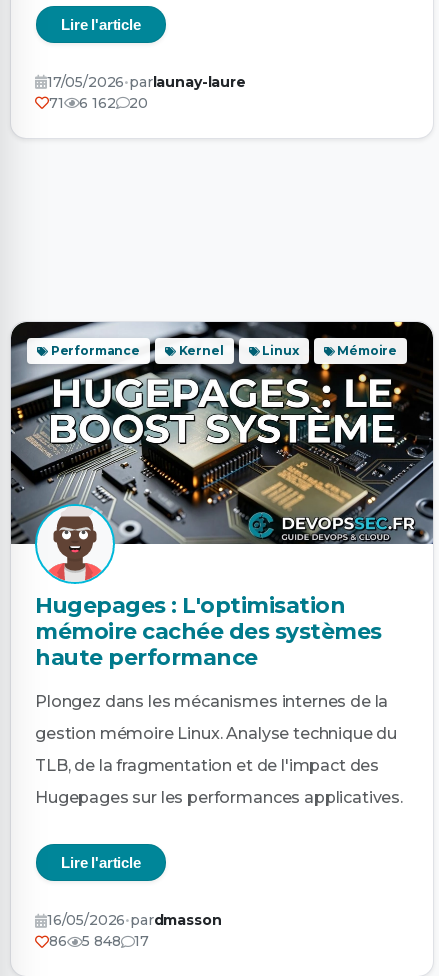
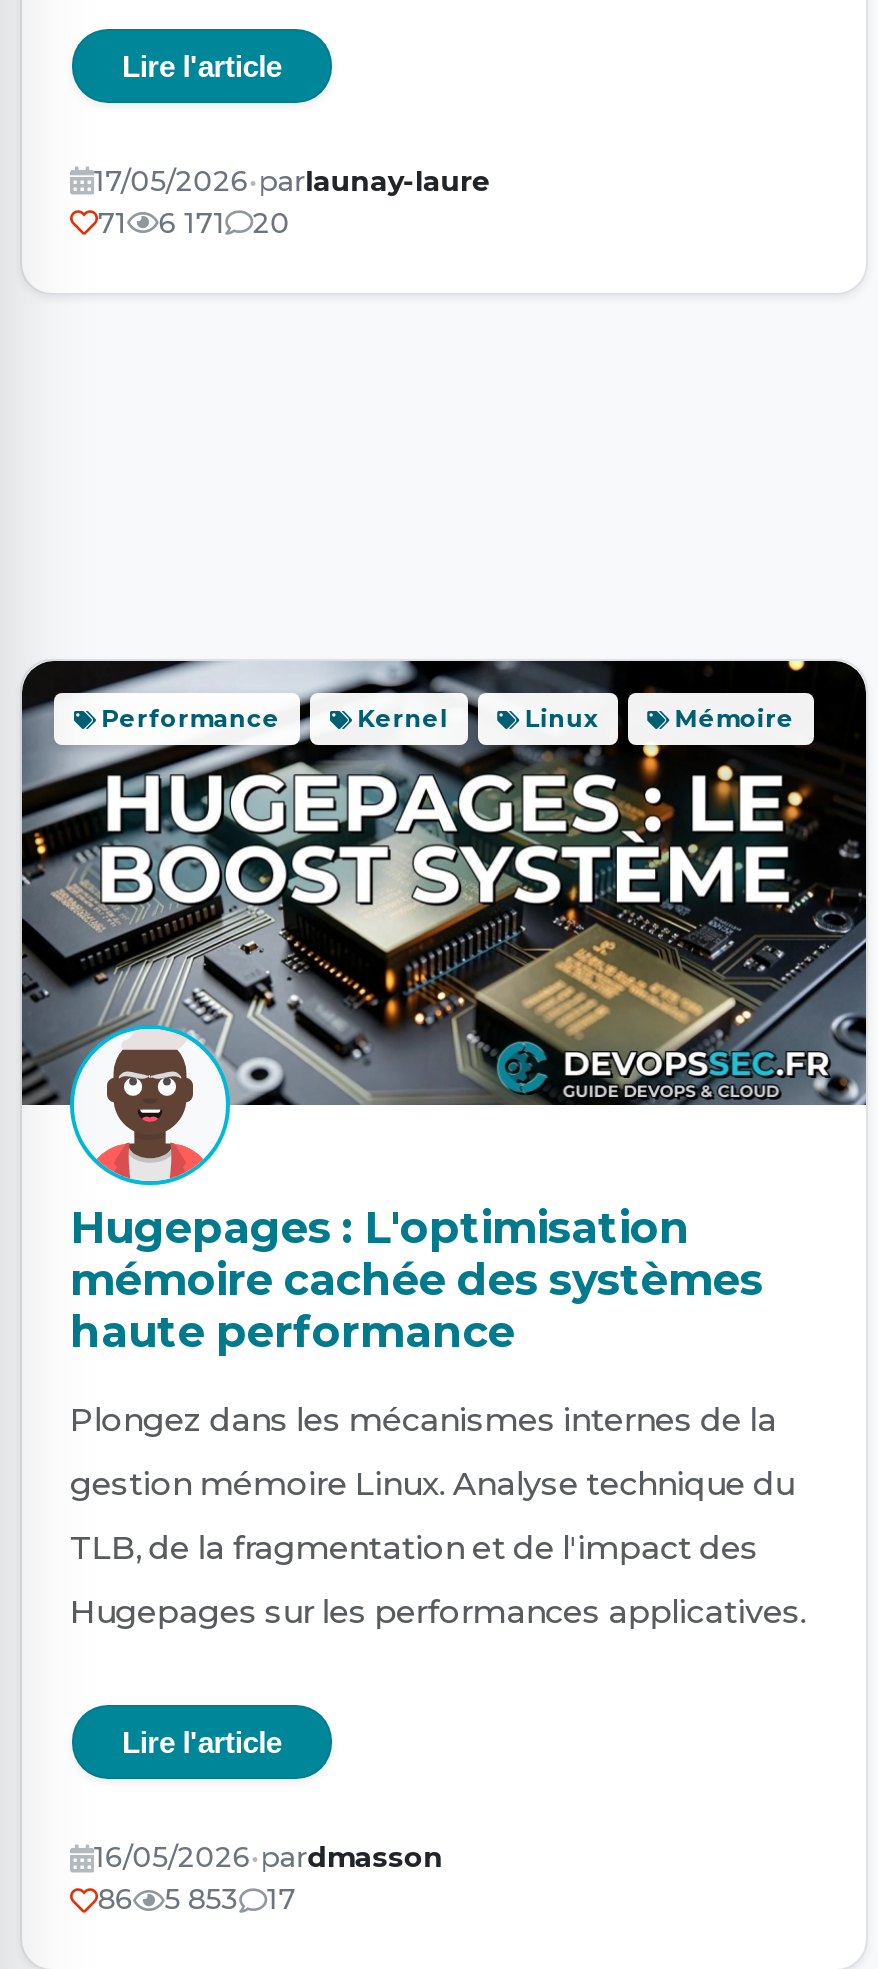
- 71 6 162 20
+ 71 6 171 20

- 86 5 848 17
+ 86 5 853 17
